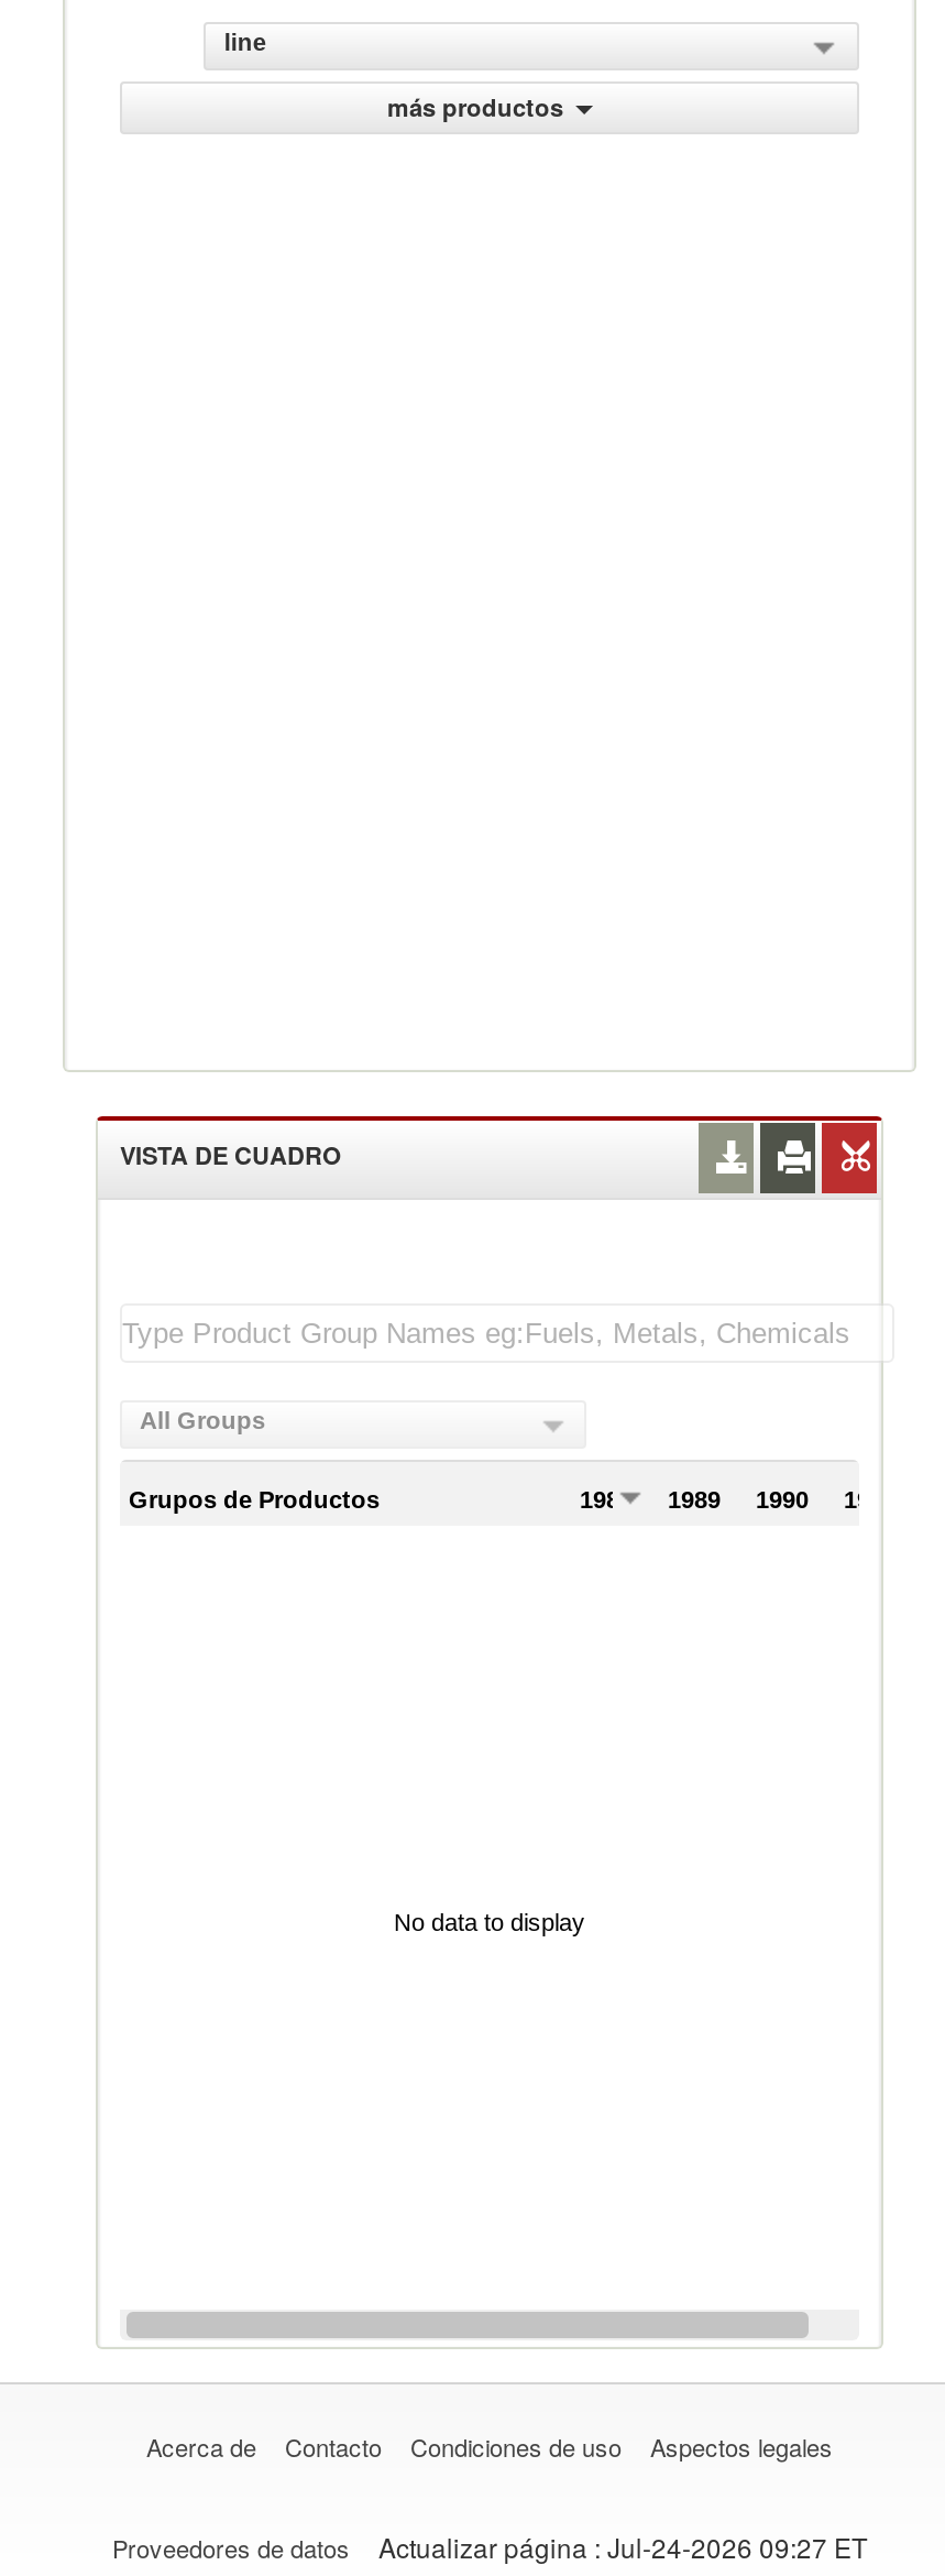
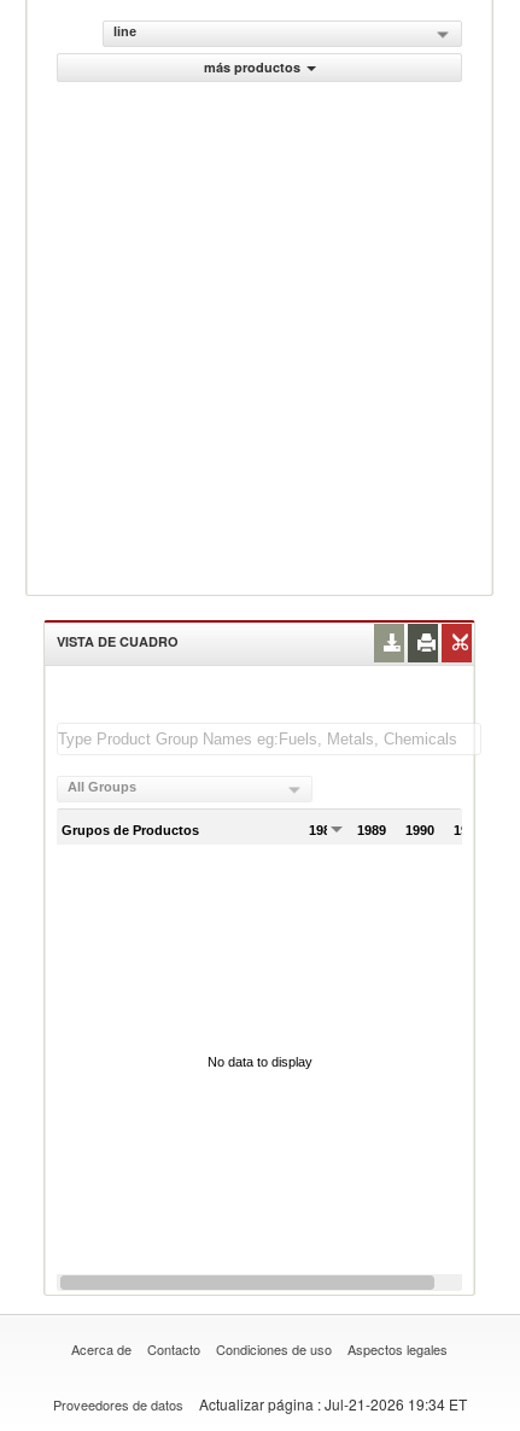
- Actualizar página: Jul-24-2026 09:27 ET
+ Actualizar página: Jul-21-2026 19:34 ET
